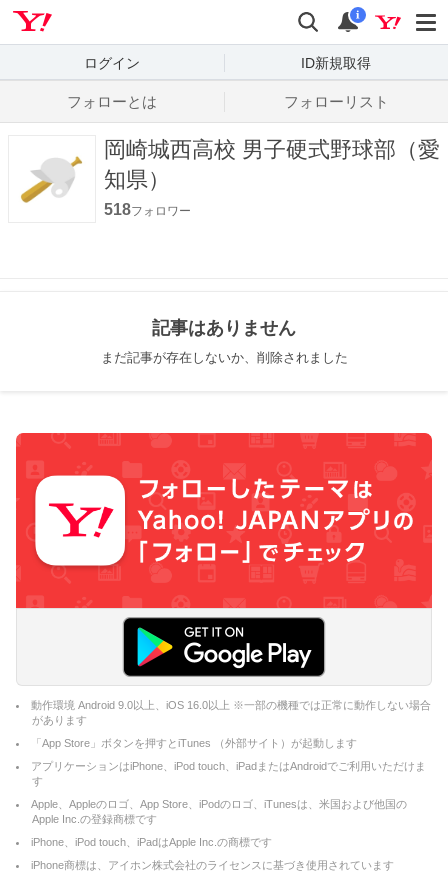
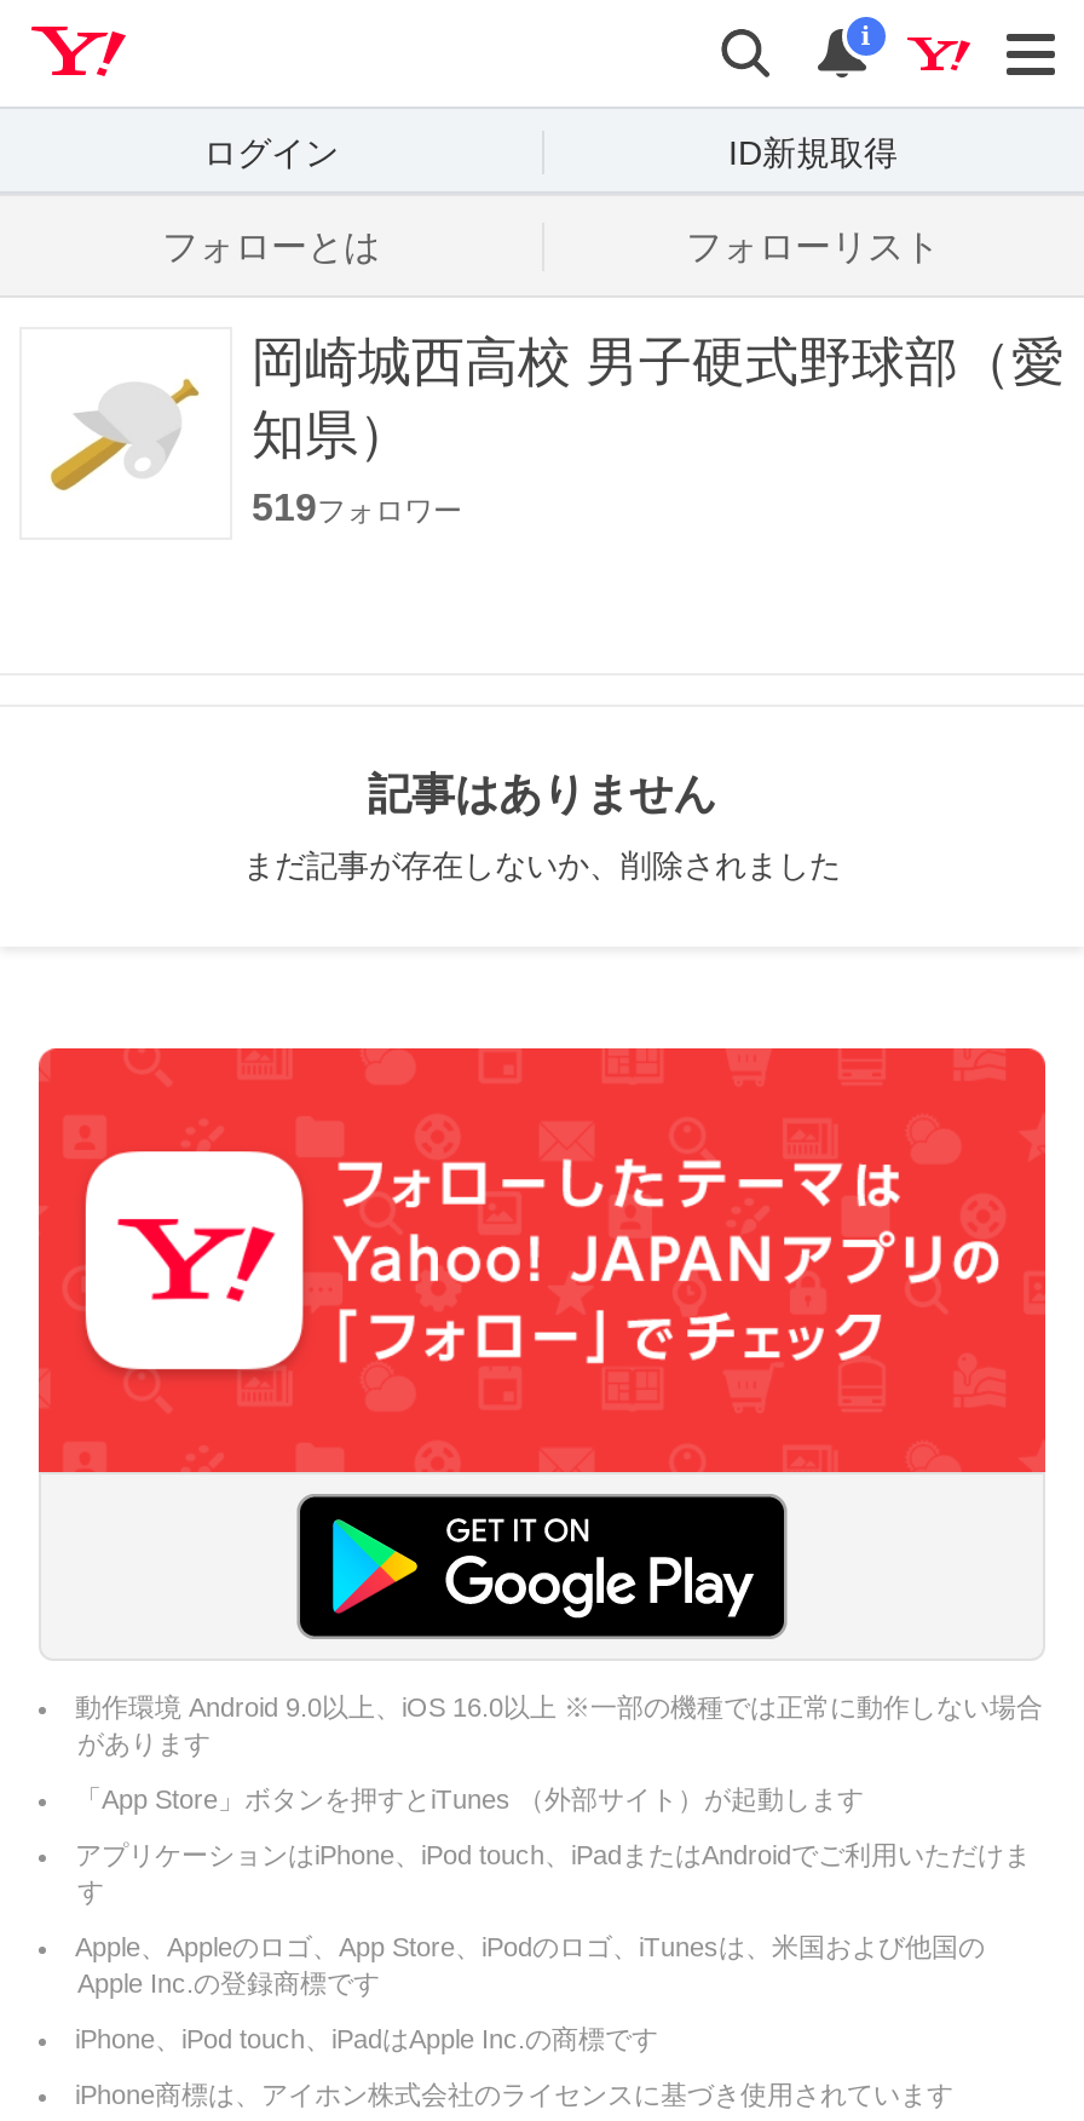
- 518フォロワー
+ 519フォロワー
